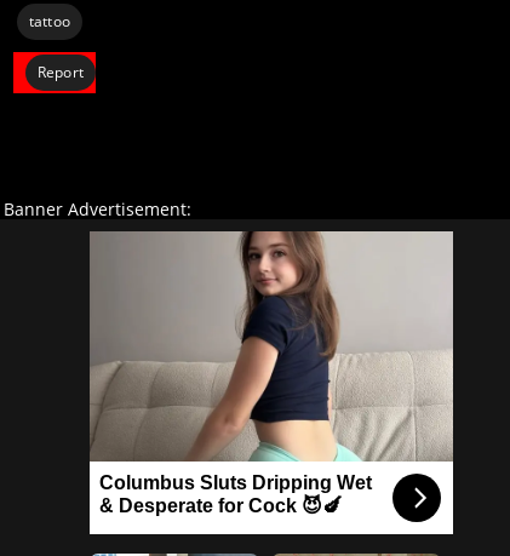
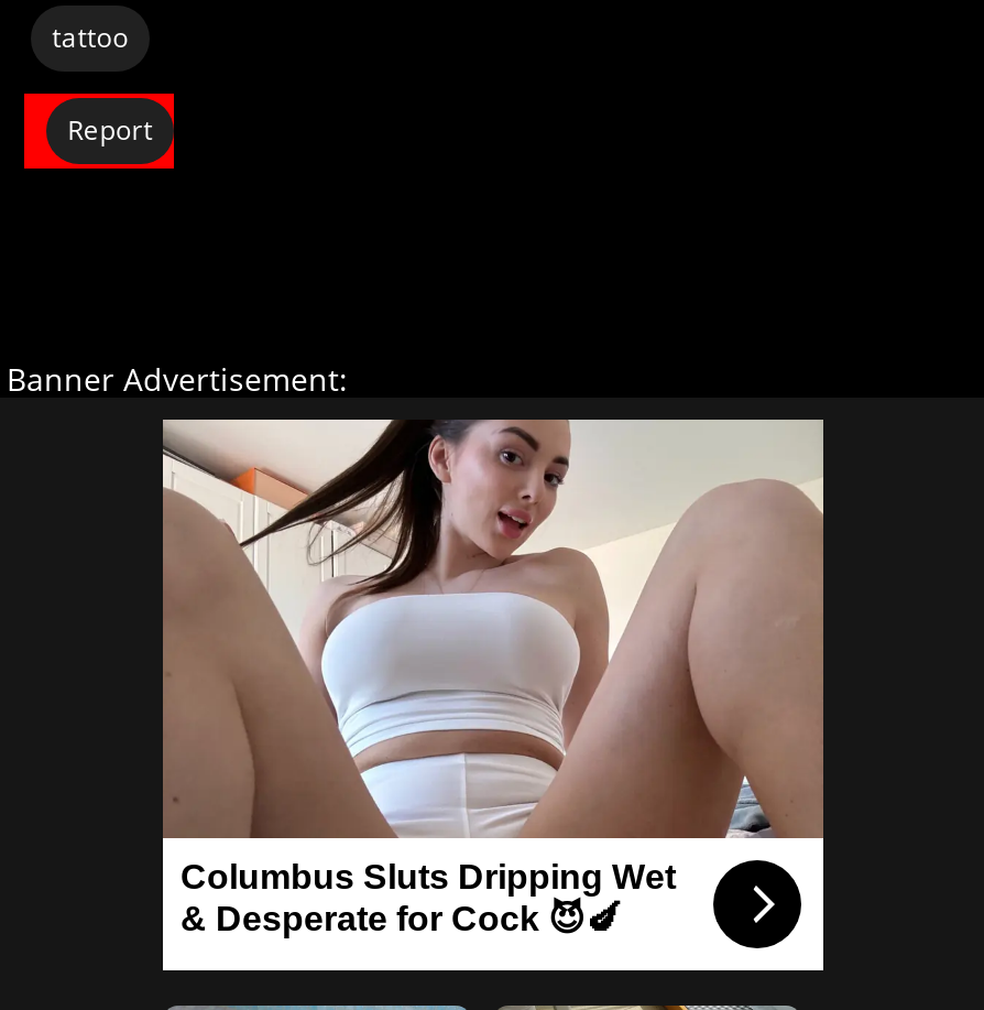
- [image]
+ [image]
